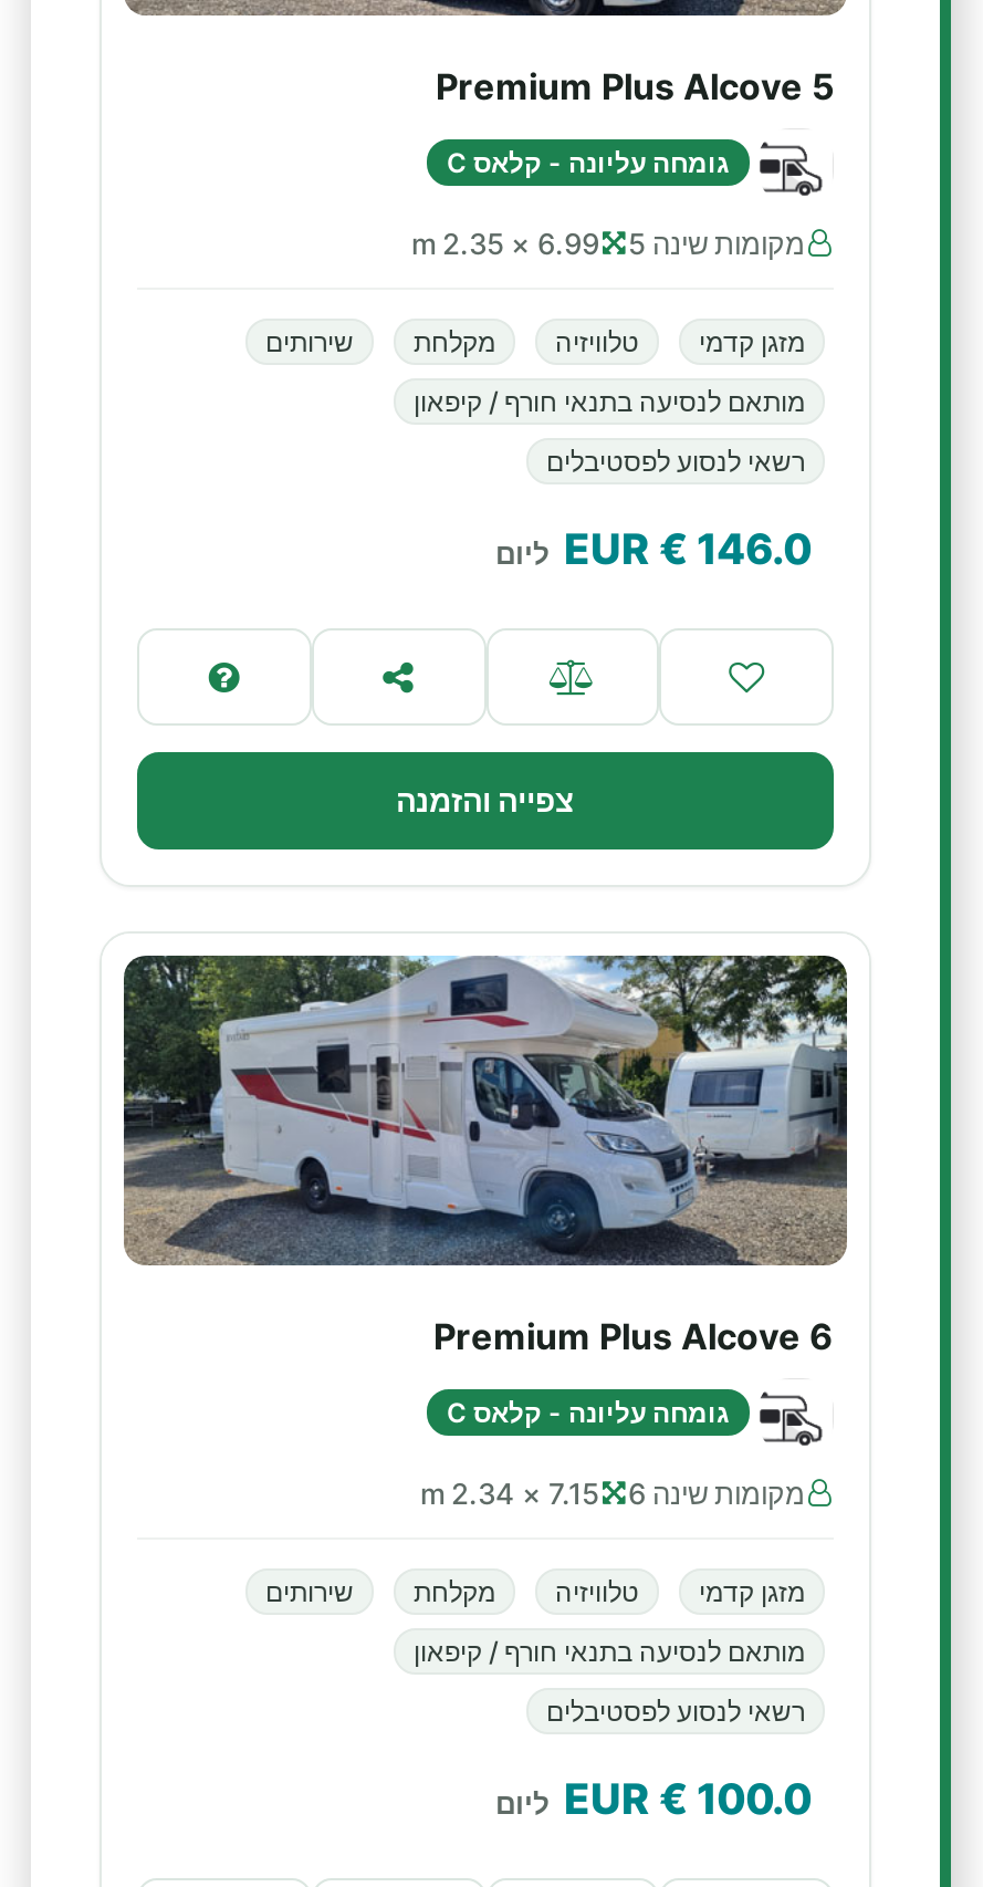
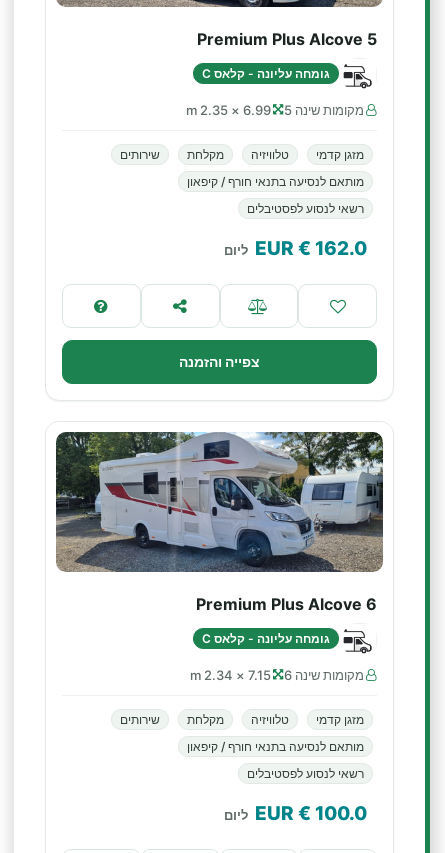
- 146.0
+ 162.0
